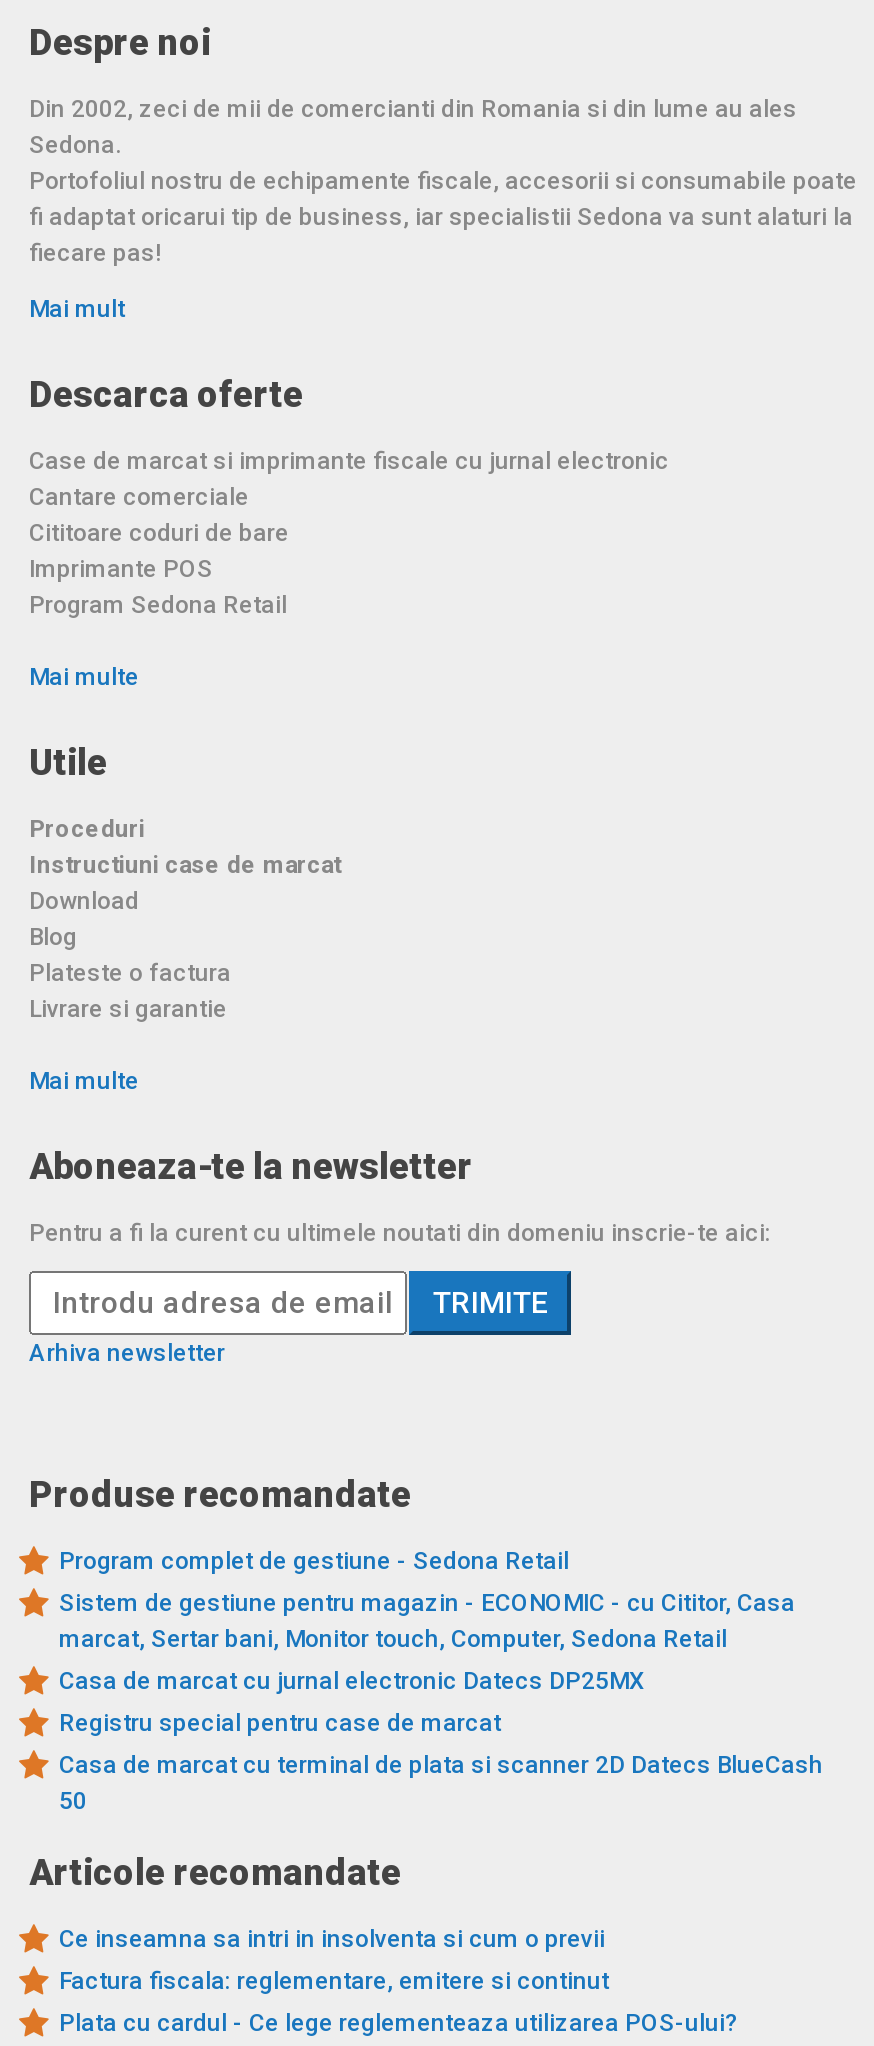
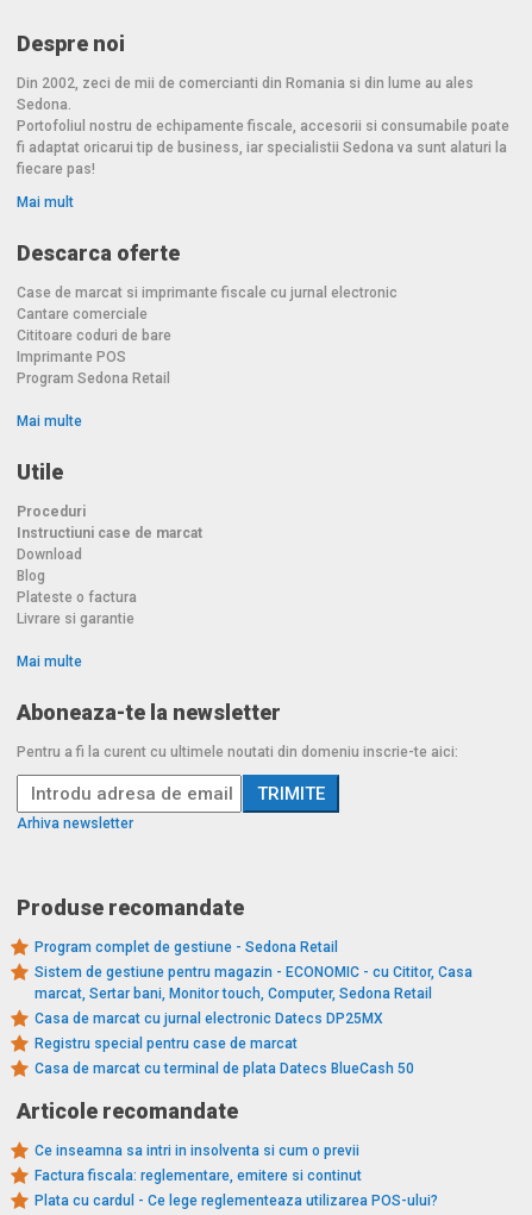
- Casa de marcat cu terminal de plata si scanner 2D Datecs BlueCash
- 50
+ Casa de marcat cu terminal de plata Datecs BlueCash 50
